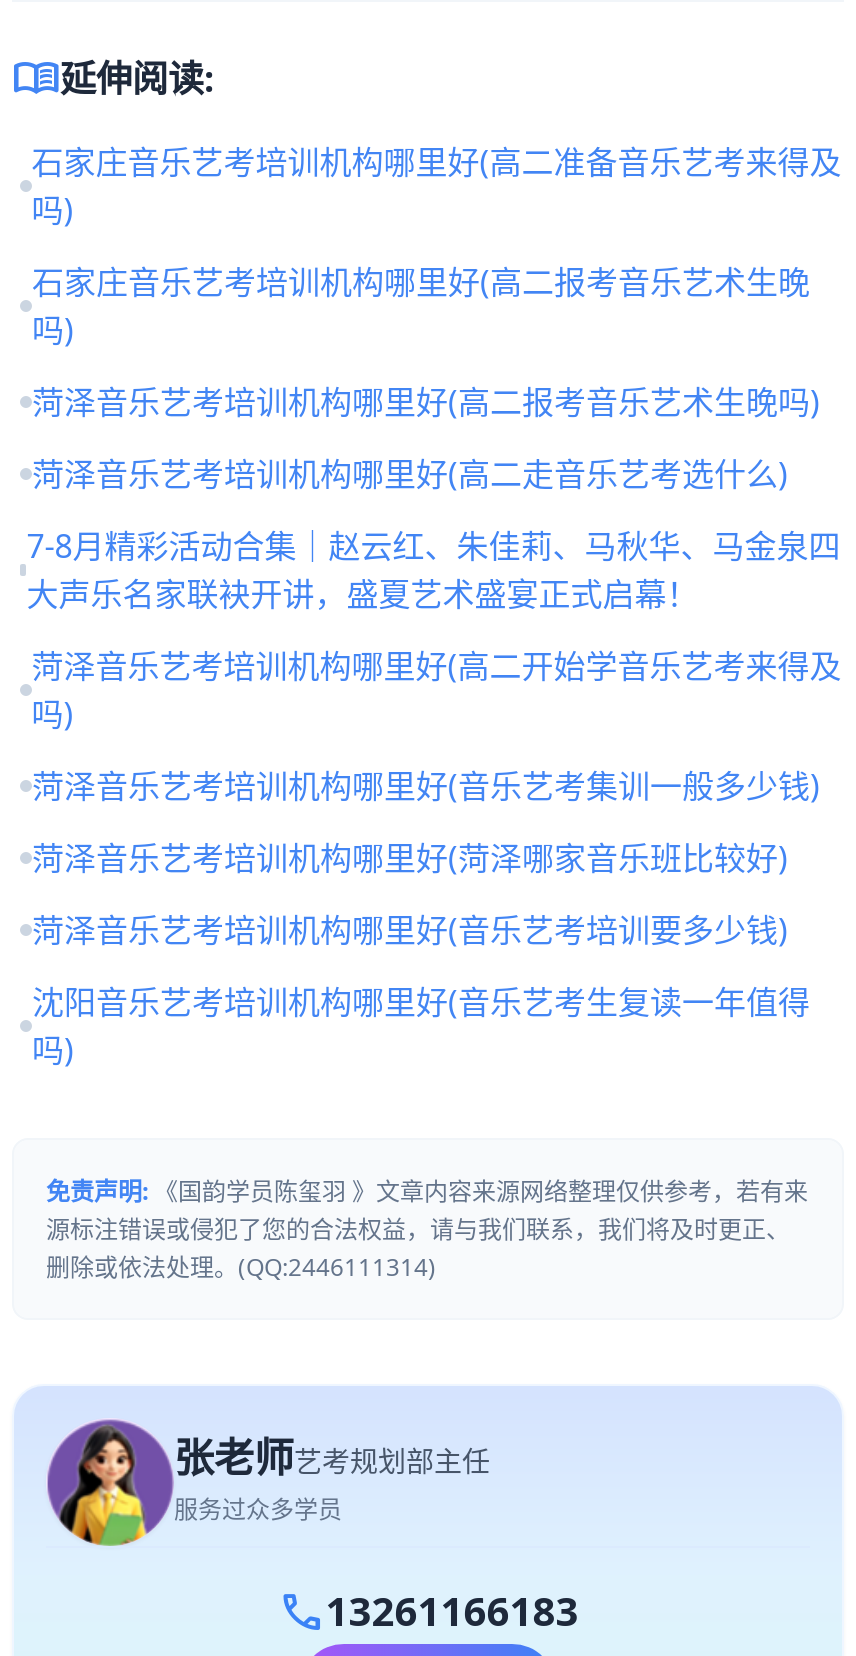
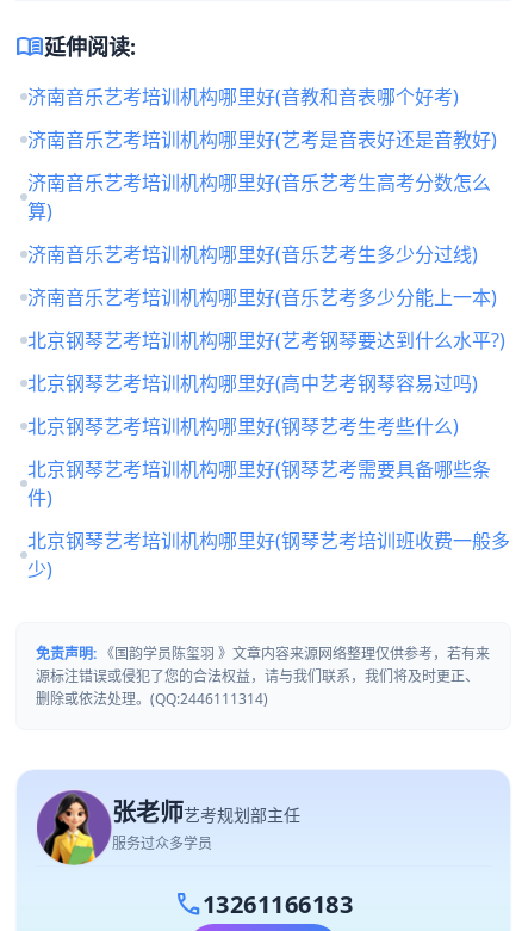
- 石家庄音乐艺考培训机构哪里好(高二准备音乐艺考来得及
- 吗)
+ 济南音乐艺考培训机构哪里好(音教和音表哪个好考)

- 石家庄音乐艺考培训机构哪里好(高二报考音乐艺术生晚
- 吗)
+ 济南音乐艺考培训机构哪里好(艺考是音表好还是音教好)

- 菏泽音乐艺考培训机构哪里好(高二报考音乐艺术生晚吗)
+ 济南音乐艺考培训机构哪里好(音乐艺考生高考分数怎么
+ 算)

- 菏泽音乐艺考培训机构哪里好(高二走音乐艺考选什么)
+ 济南音乐艺考培训机构哪里好(音乐艺考生多少分过线)

- 7-8月精彩活动合集｜赵云红、朱佳莉、马秋华、马金泉四
- 大声乐名家联袂开讲，盛夏艺术盛宴正式启幕！
+ 济南音乐艺考培训机构哪里好(音乐艺考多少分能上一本)

- 菏泽音乐艺考培训机构哪里好(高二开始学音乐艺考来得及
- 吗)
+ 北京钢琴艺考培训机构哪里好(艺考钢琴要达到什么水平?)

- 菏泽音乐艺考培训机构哪里好(音乐艺考集训一般多少钱)
+ 北京钢琴艺考培训机构哪里好(高中艺考钢琴容易过吗)

- 菏泽音乐艺考培训机构哪里好(菏泽哪家音乐班比较好)
+ 北京钢琴艺考培训机构哪里好(钢琴艺考生考些什么)

- 菏泽音乐艺考培训机构哪里好(音乐艺考培训要多少钱)
+ 北京钢琴艺考培训机构哪里好(钢琴艺考需要具备哪些条
+ 件)

- 沈阳音乐艺考培训机构哪里好(音乐艺考生复读一年值得
- 吗)
+ 北京钢琴艺考培训机构哪里好(钢琴艺考培训班收费一般多
+ 少)
